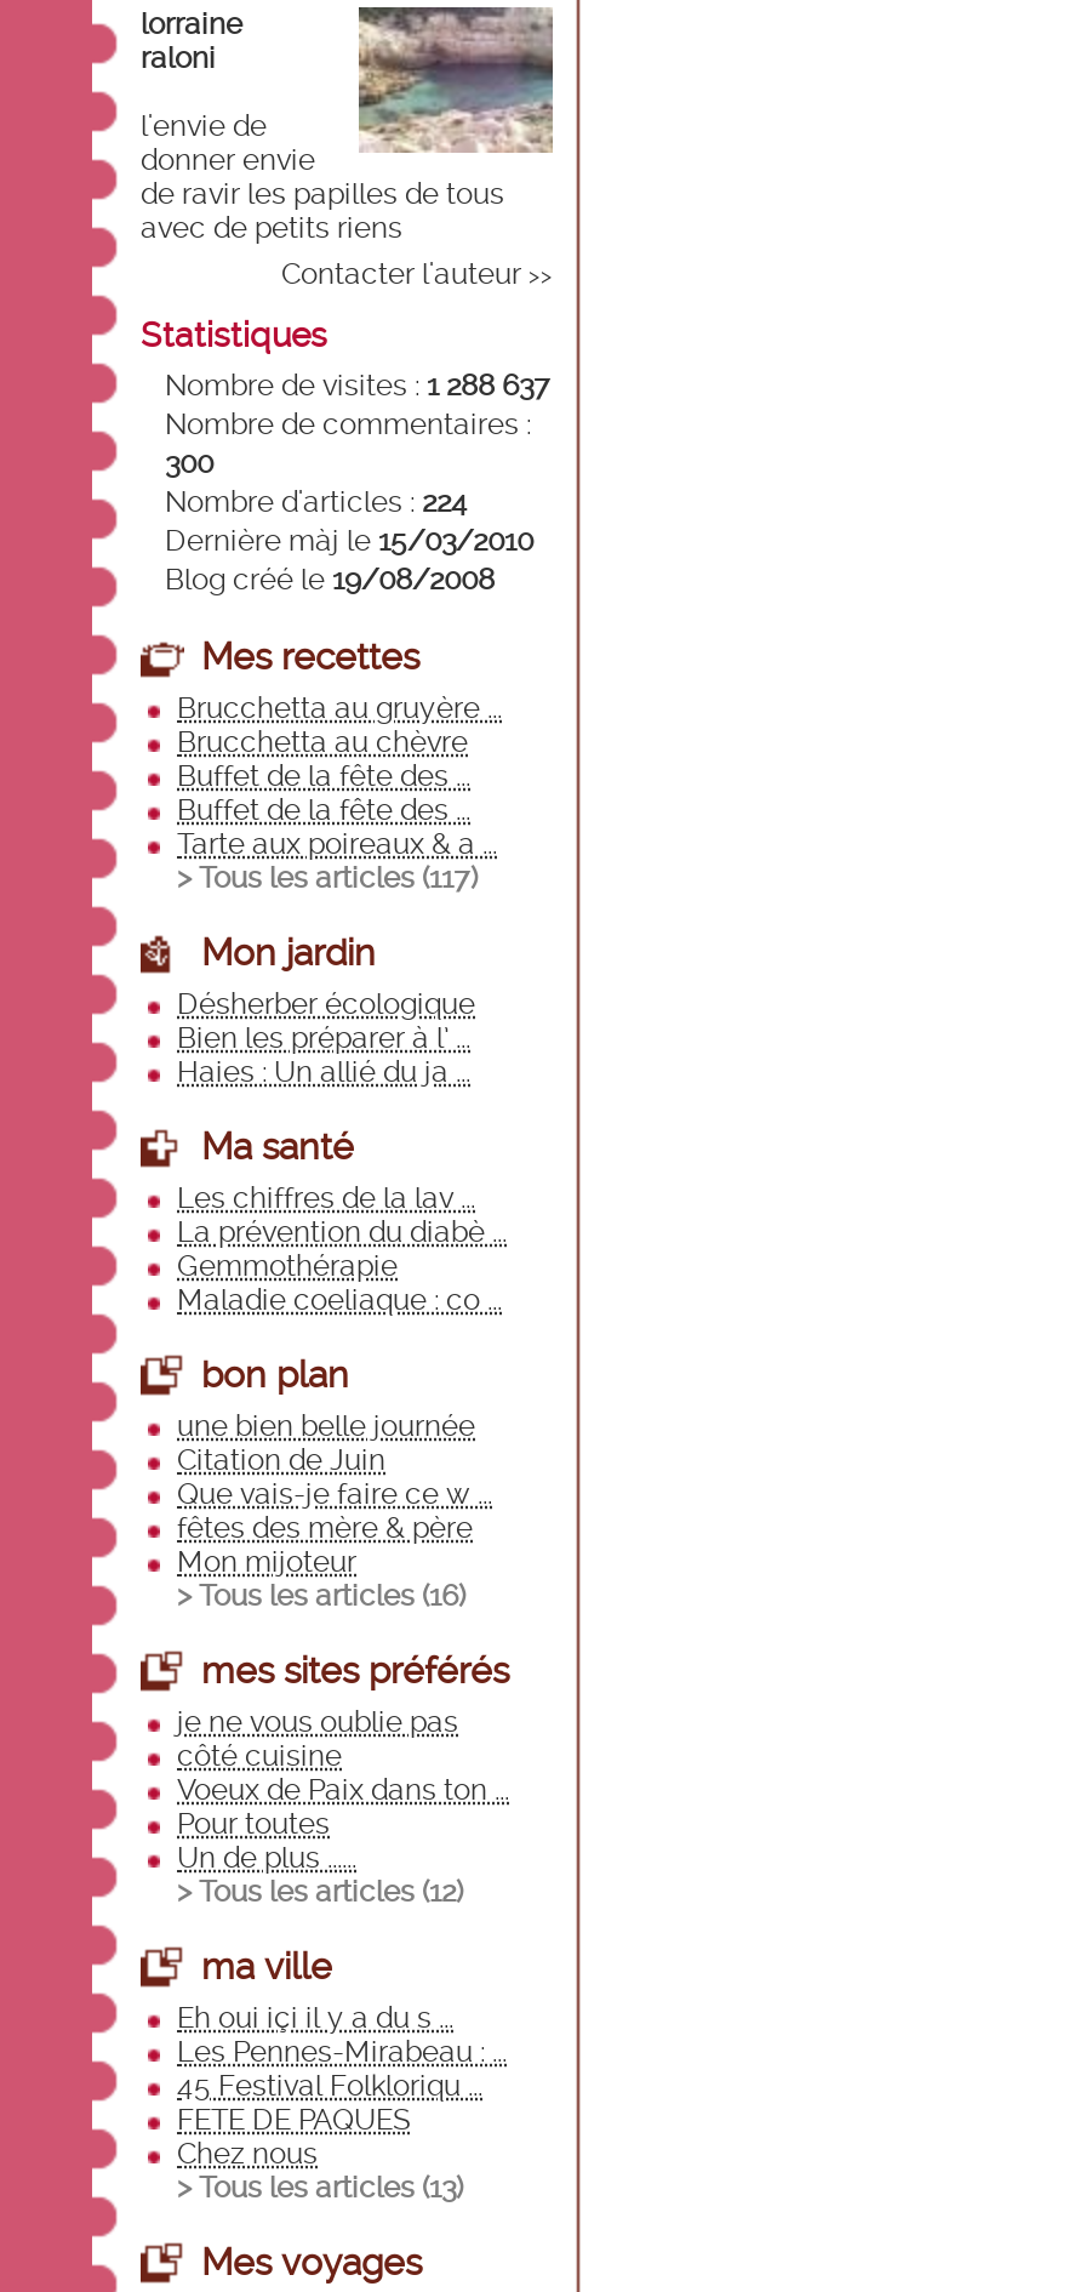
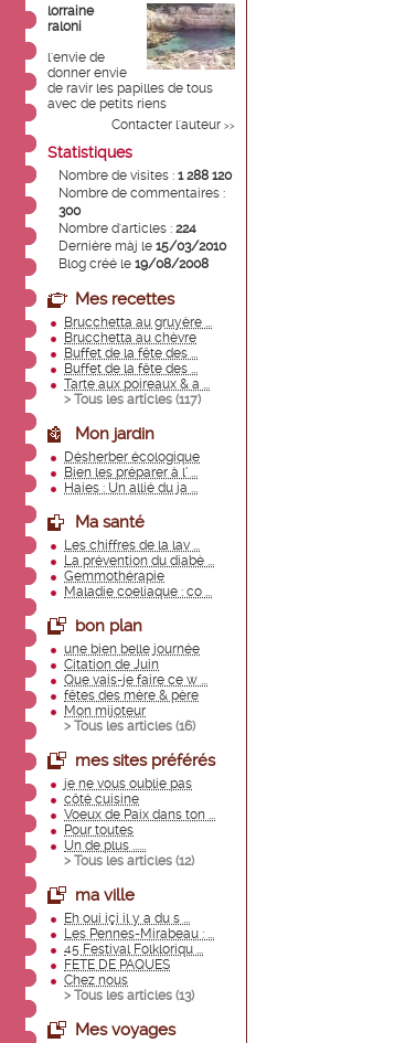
- Nombre de visites : 1 288 637
+ Nombre de visites : 1 288 120
